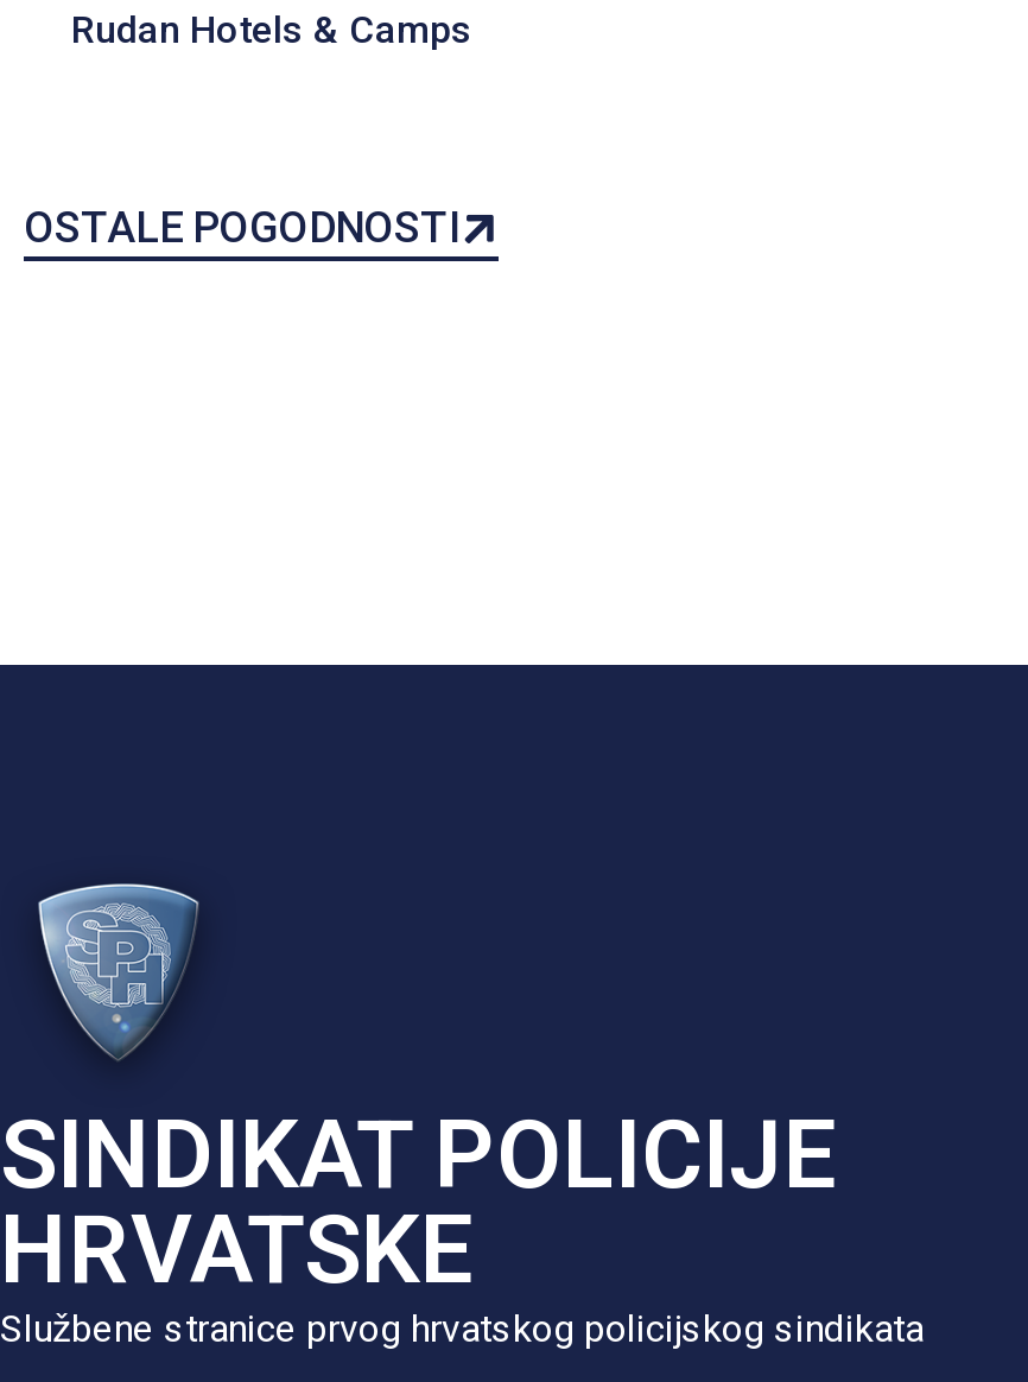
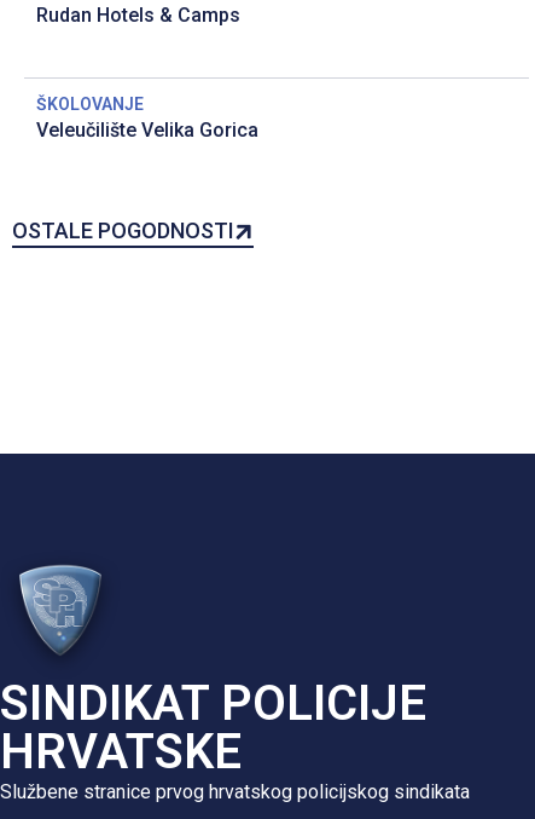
+ ŠKOLOVANJE
+ Veleučilište Velika Gorica
